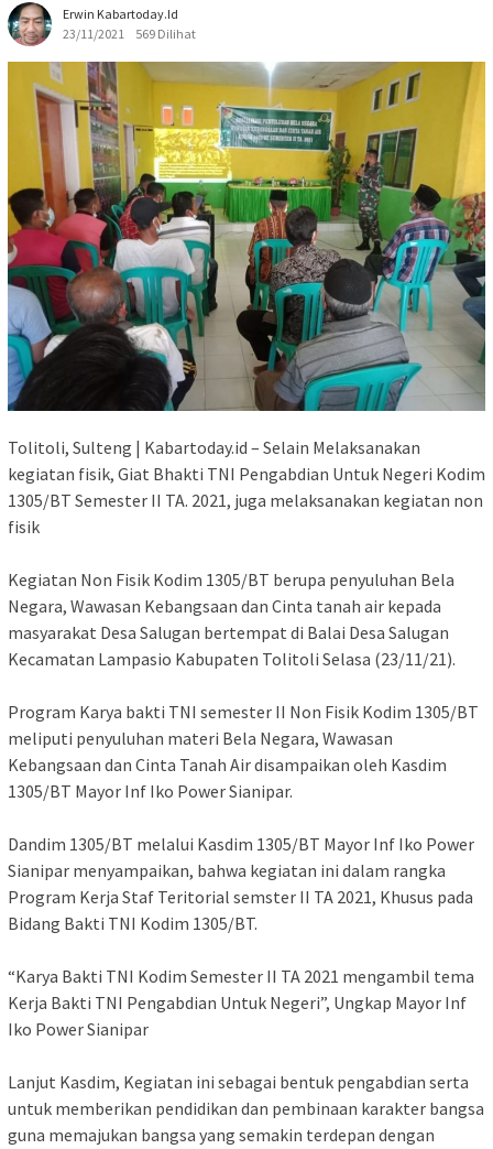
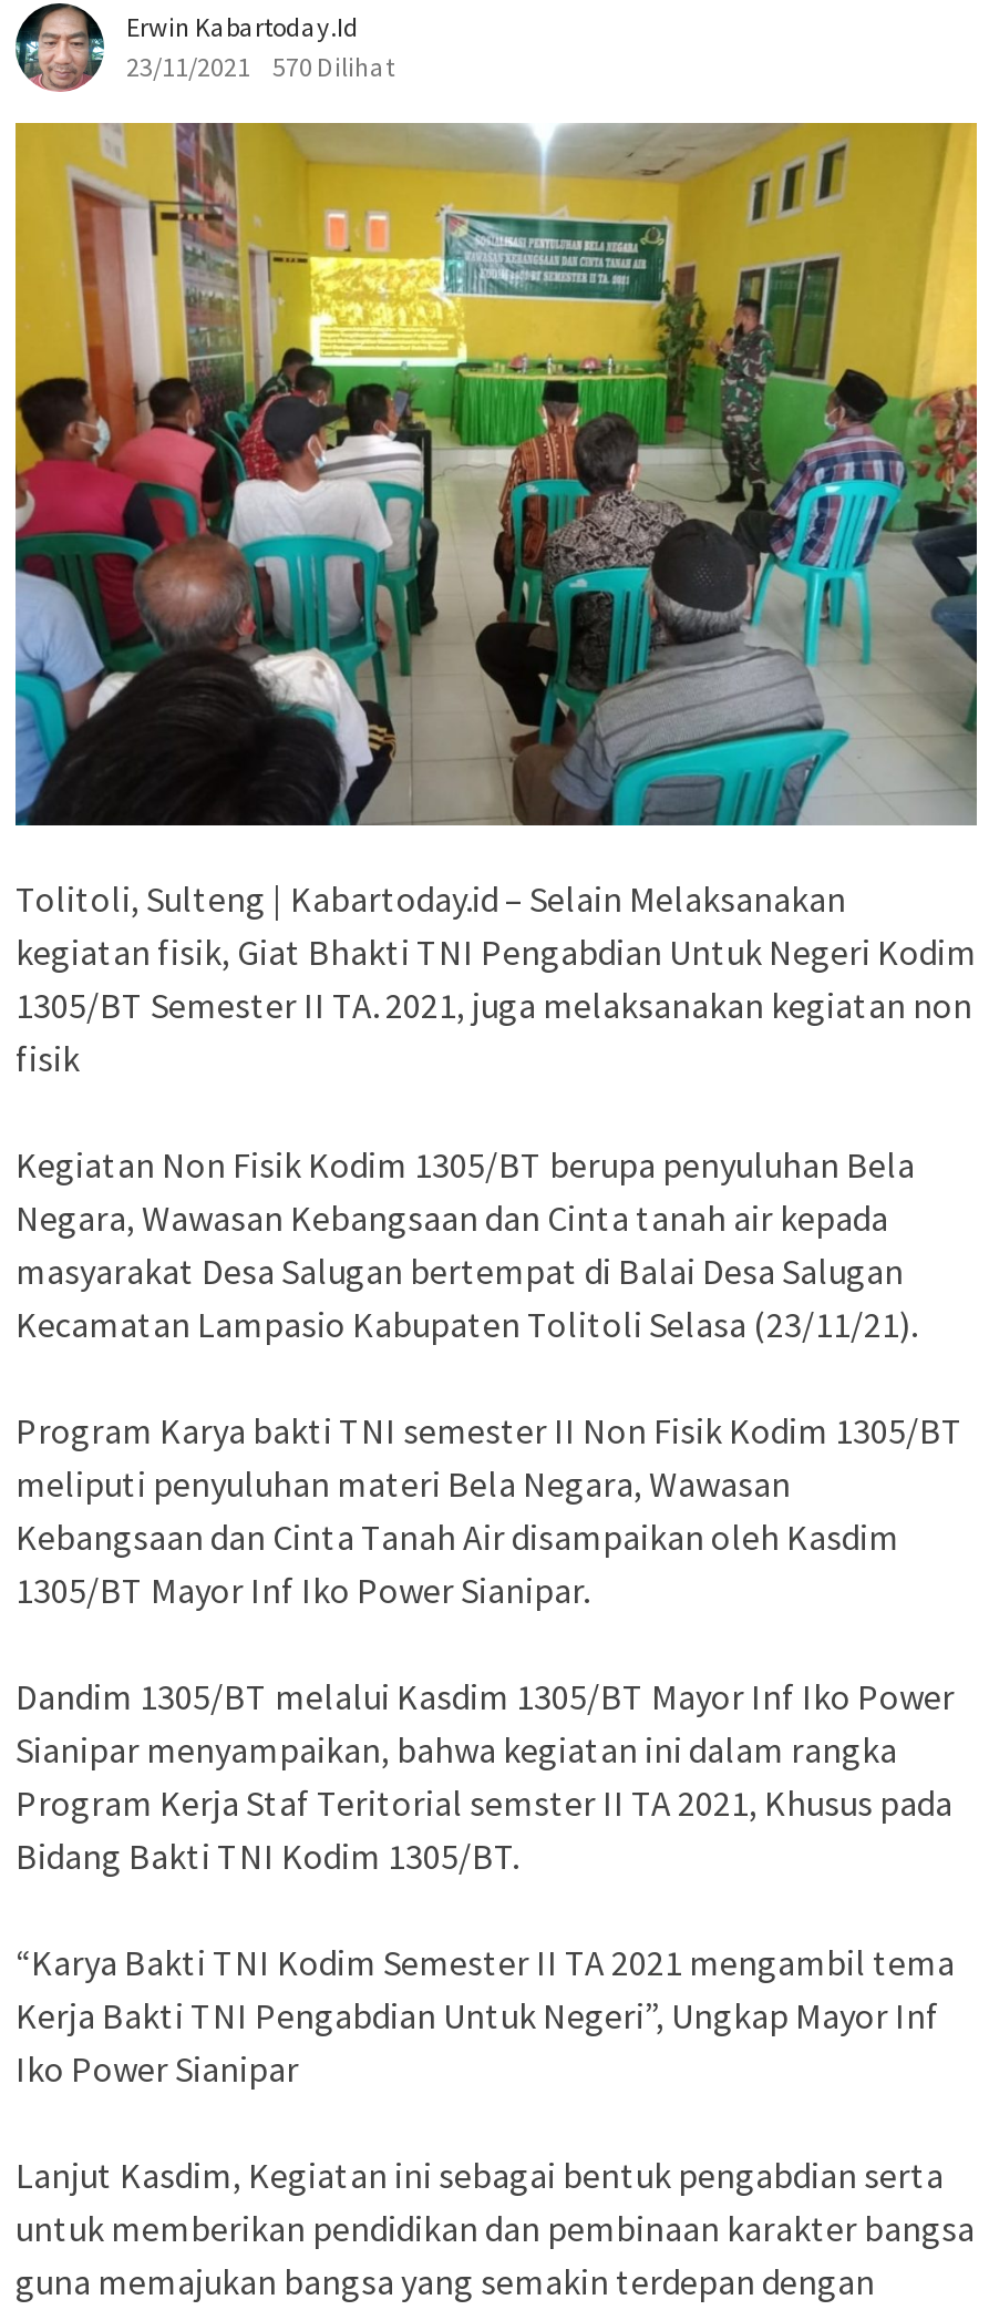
- 23/11/2021 569 Dilihat
+ 23/11/2021 570 Dilihat
